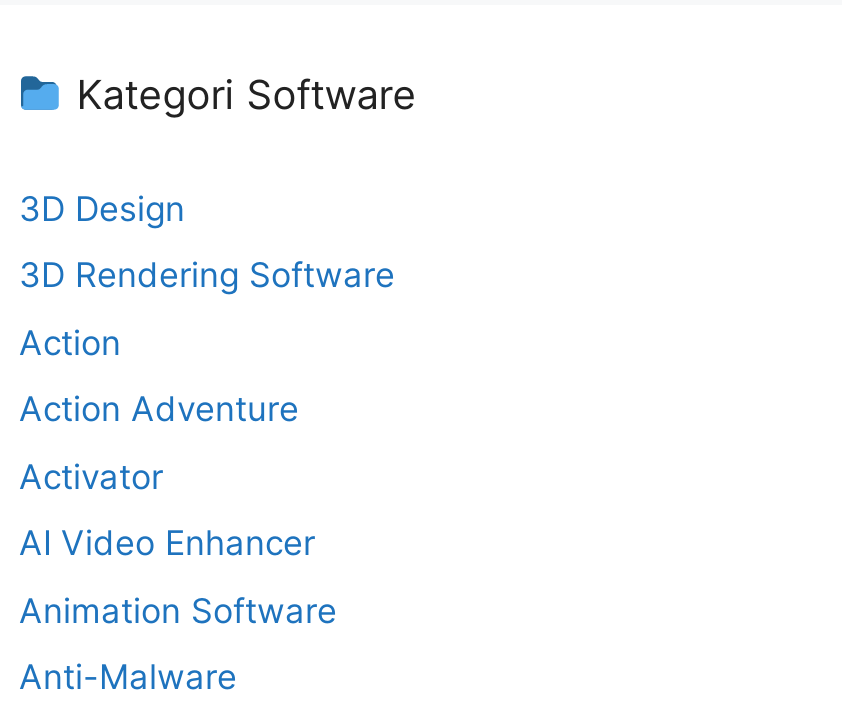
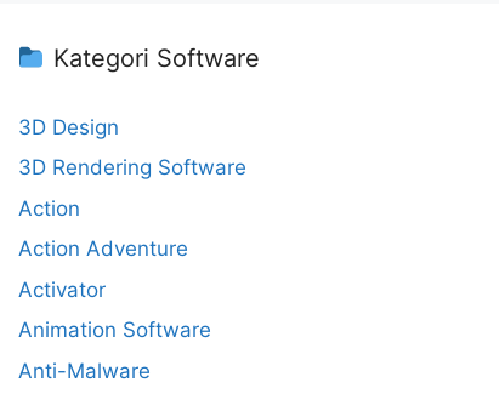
- AI Video Enhancer
